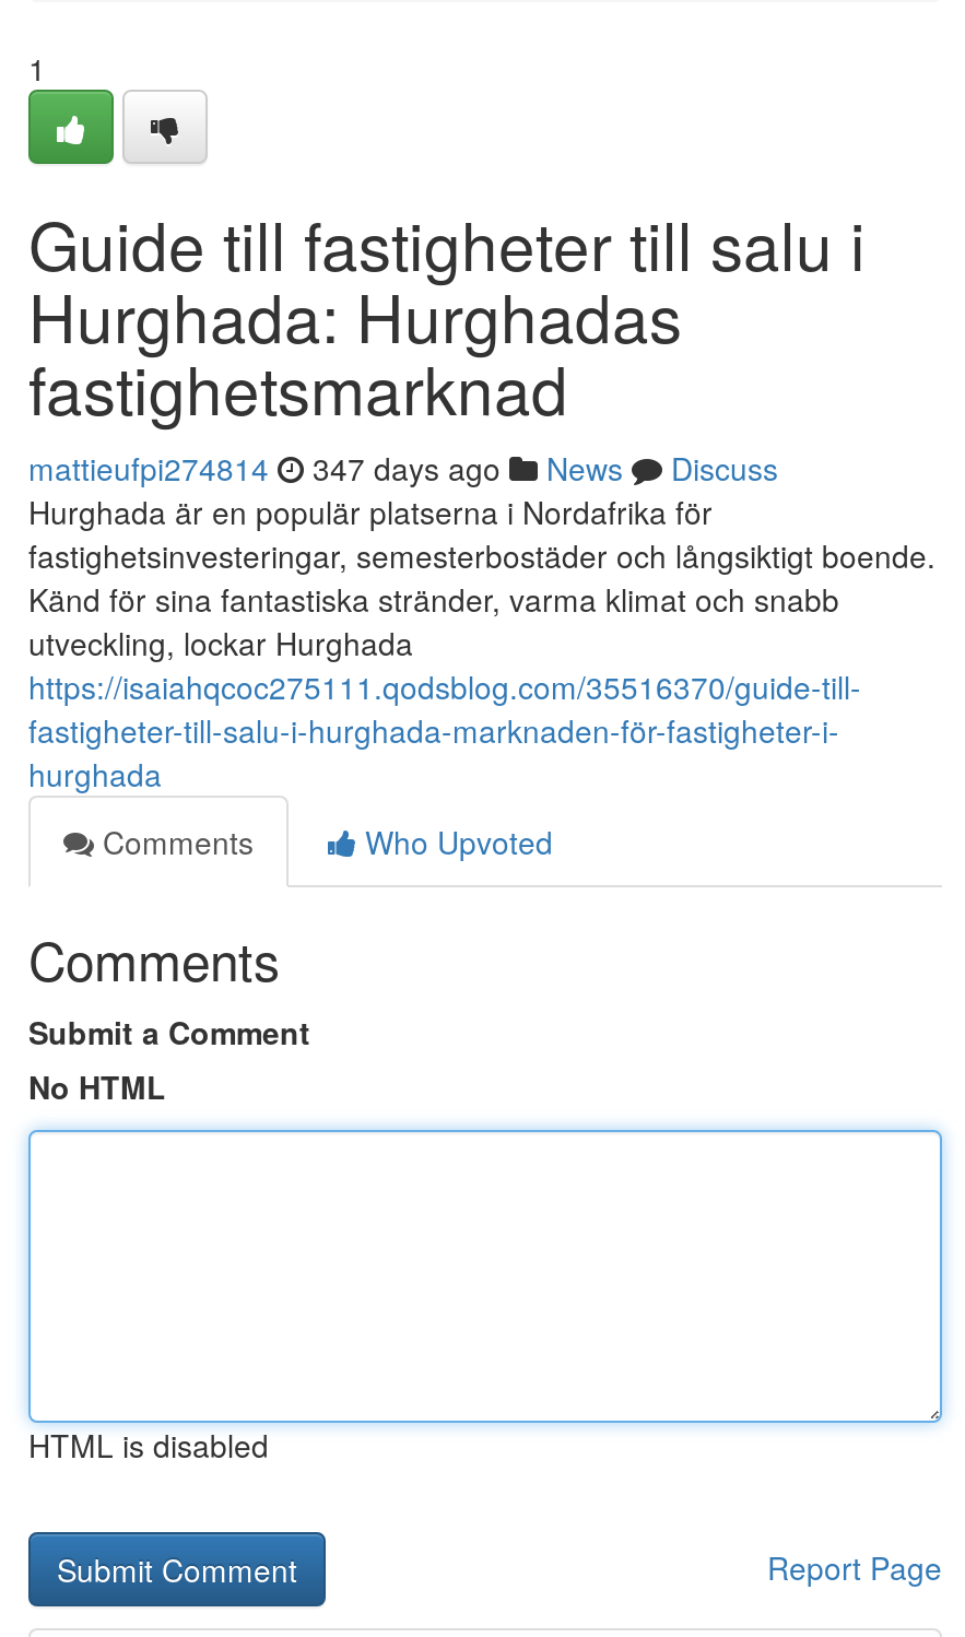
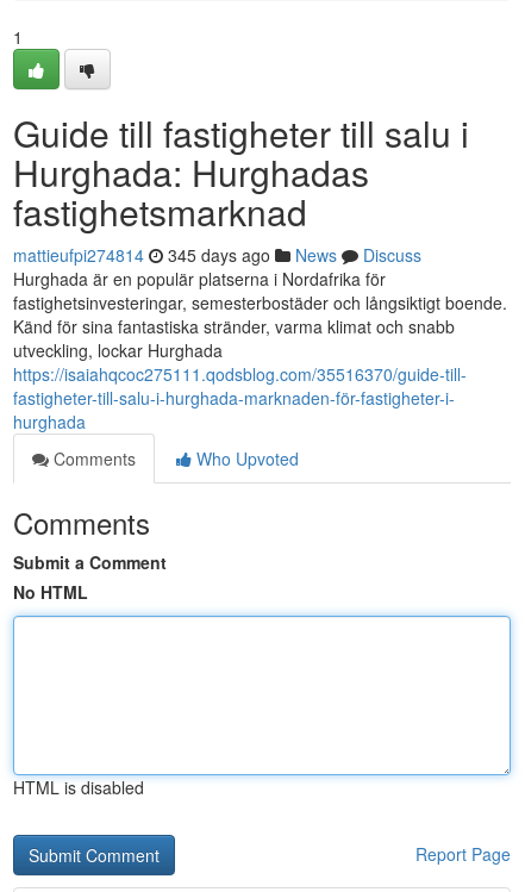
- mattieufpi274814 347 days ago News Discuss
+ mattieufpi274814 345 days ago News Discuss
